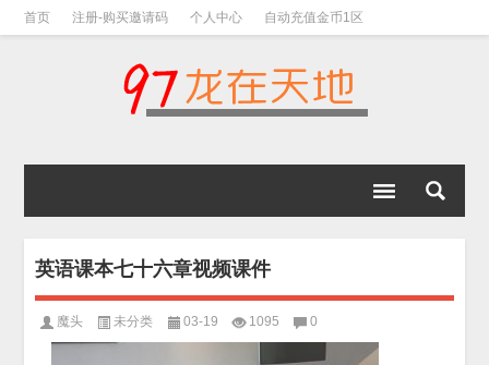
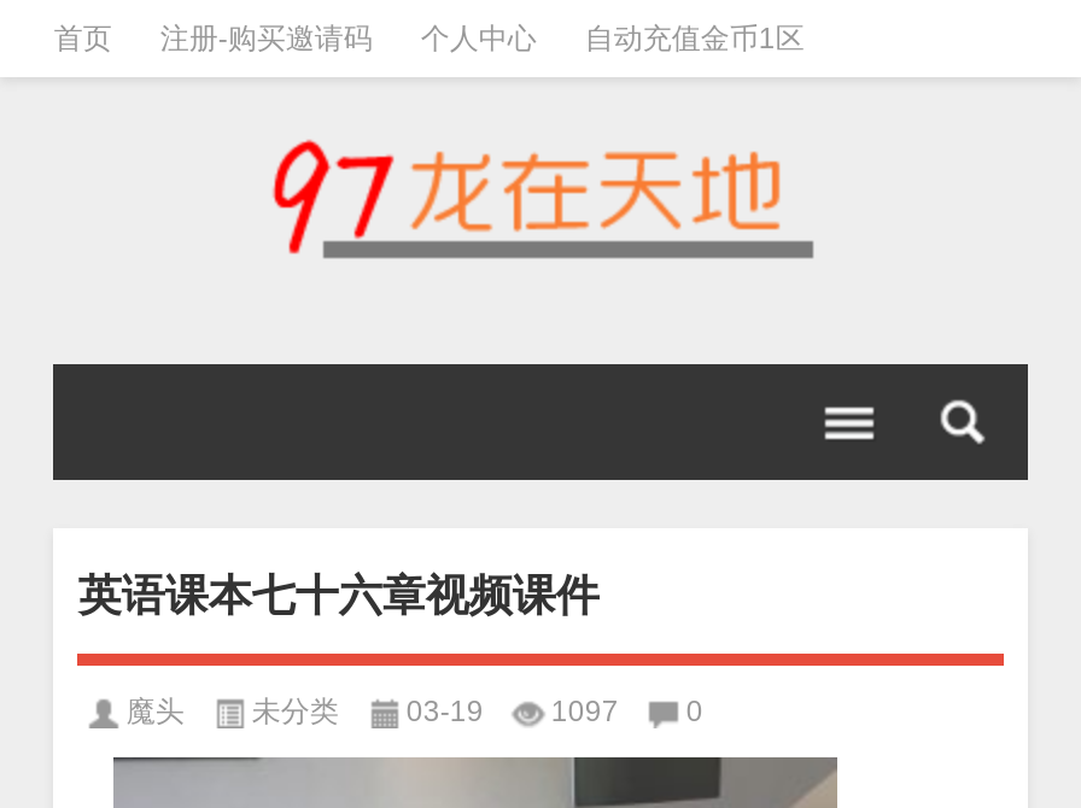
- 魔头 未分类 03-19 1095 0
+ 魔头 未分类 03-19 1097 0
